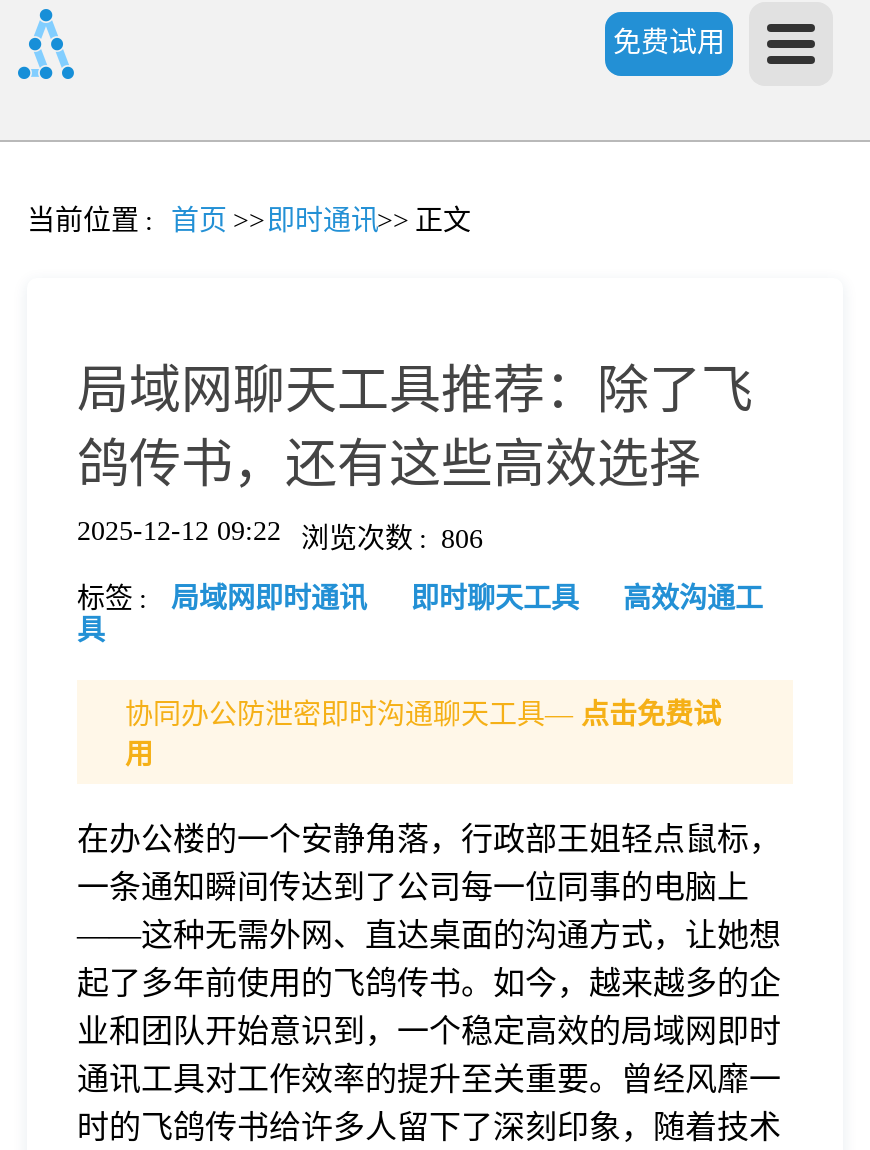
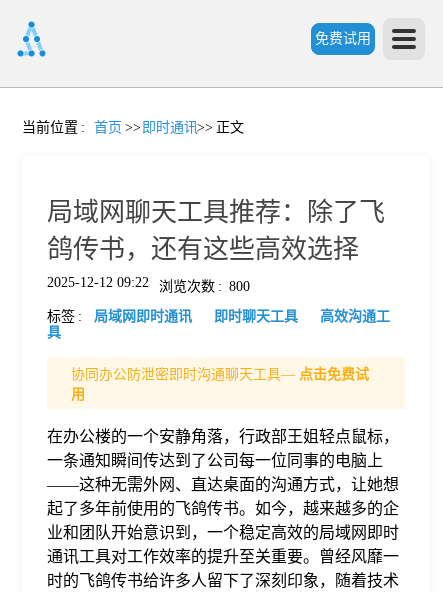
- 2025-12-12 09:22 浏览次数 : 806
+ 2025-12-12 09:22 浏览次数 : 800
